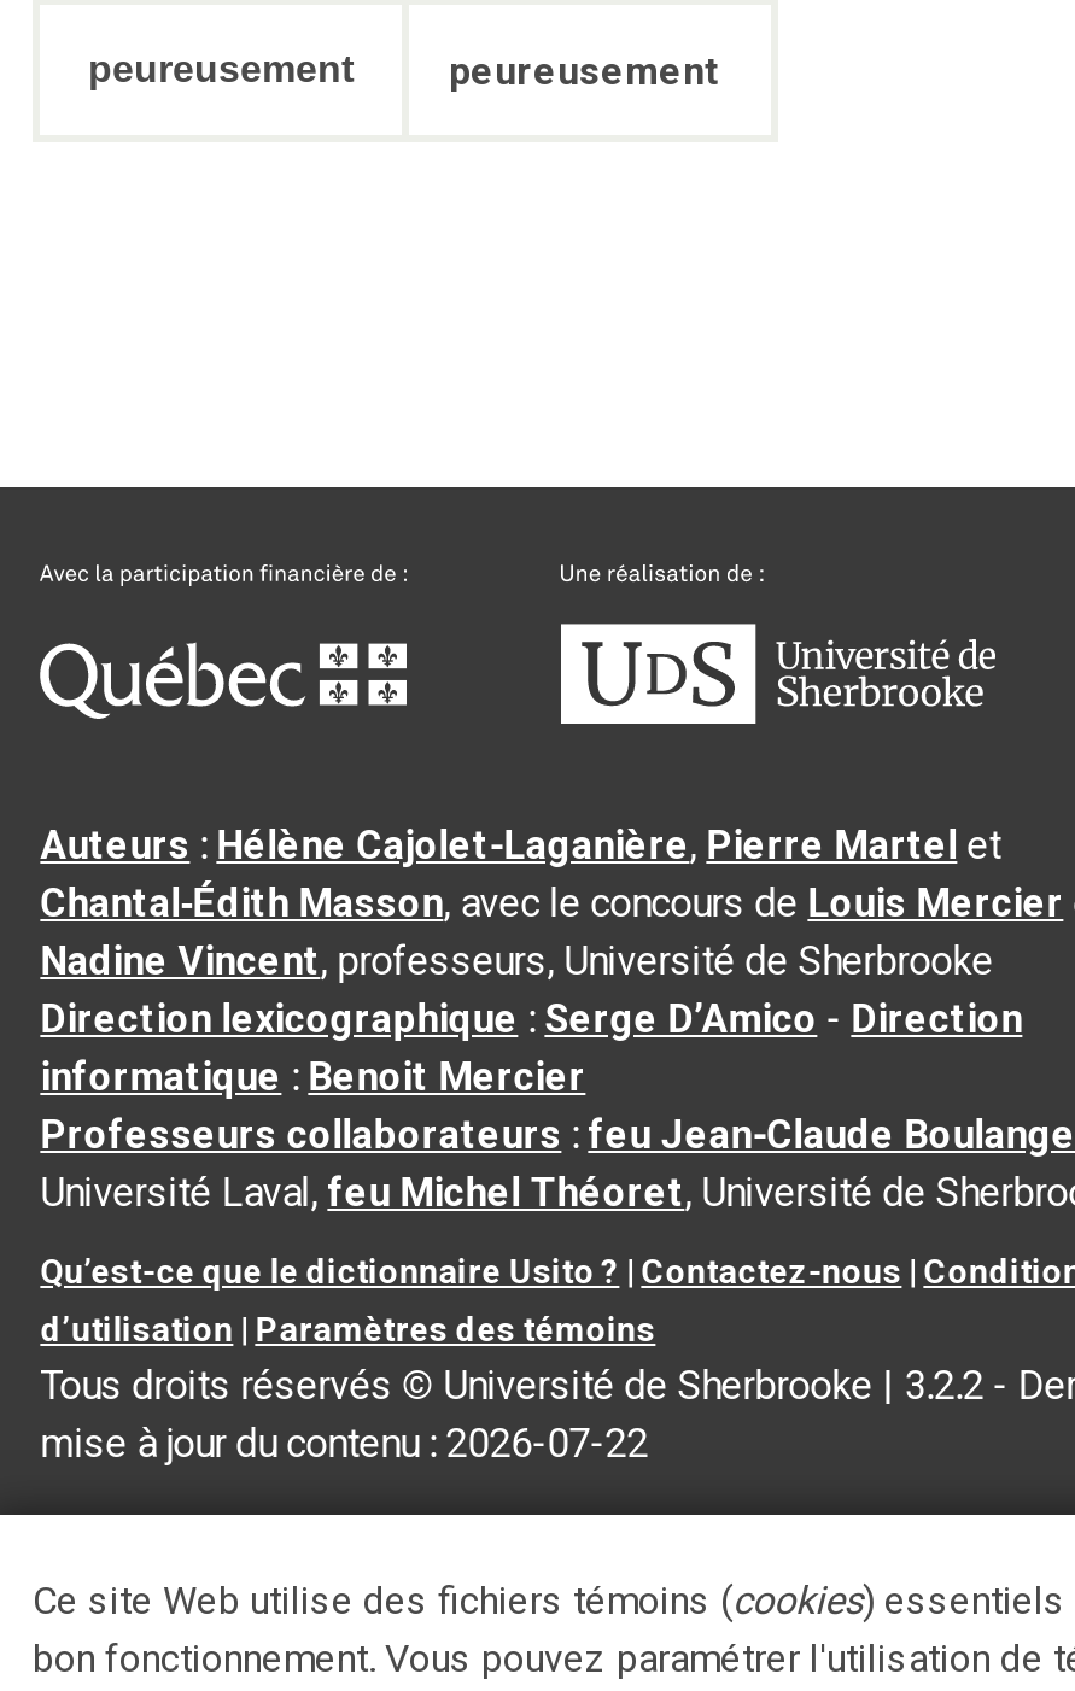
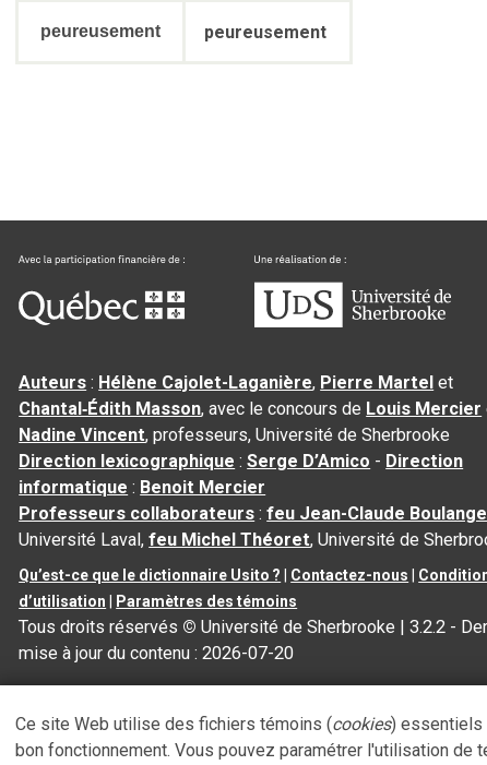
- mise à jour du contenu : 2026-07-22
+ mise à jour du contenu : 2026-07-20
